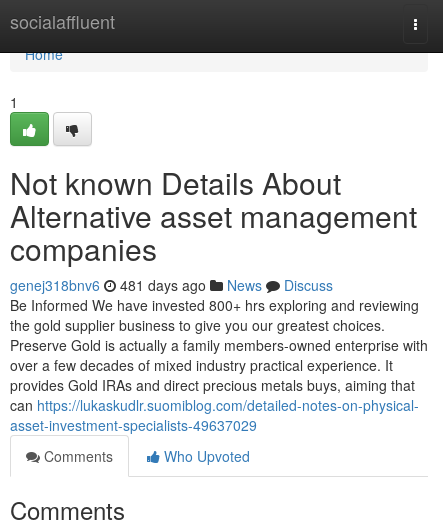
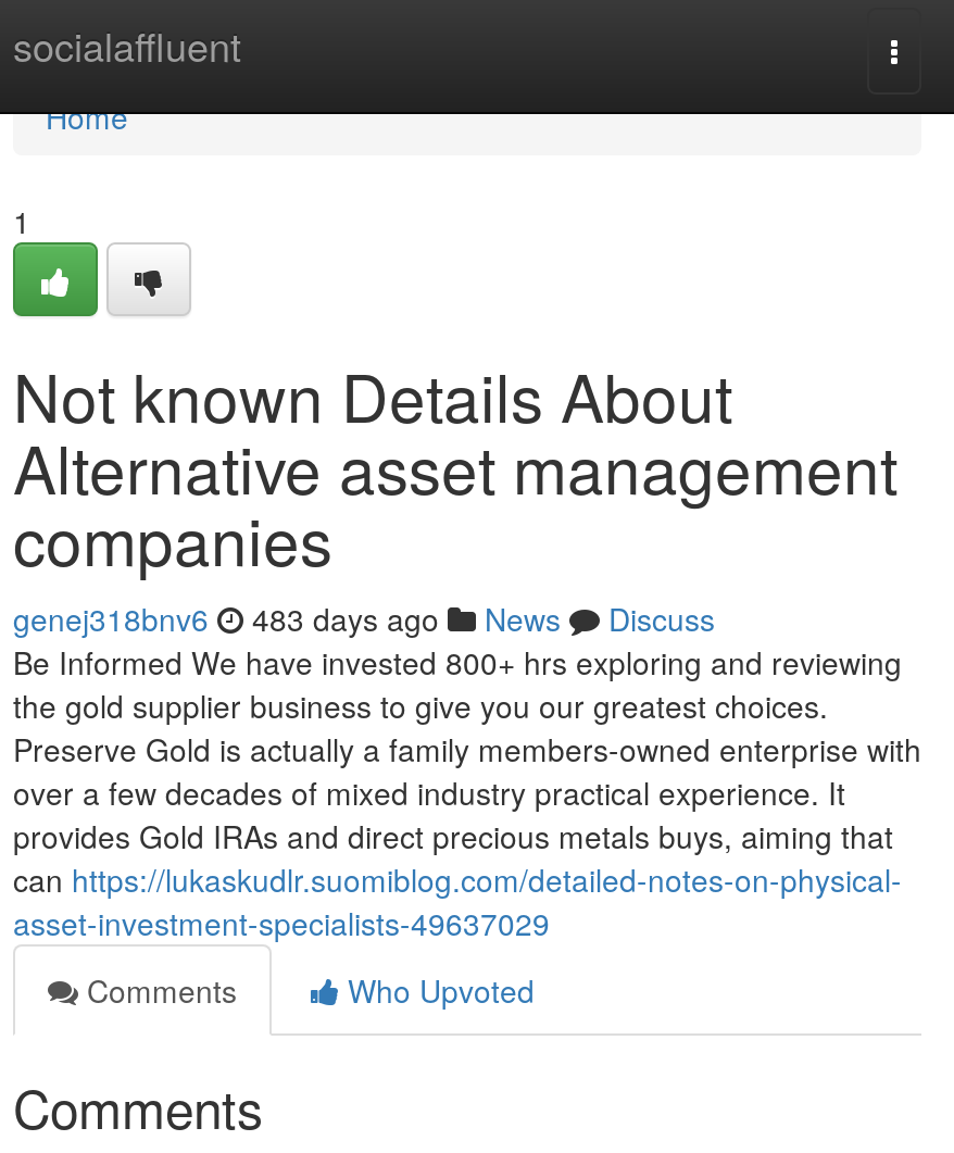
- genej318bnv6 481 days ago News Discuss
+ genej318bnv6 483 days ago News Discuss
